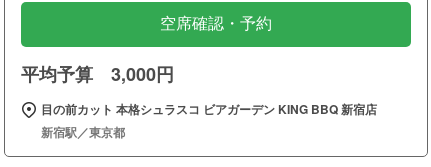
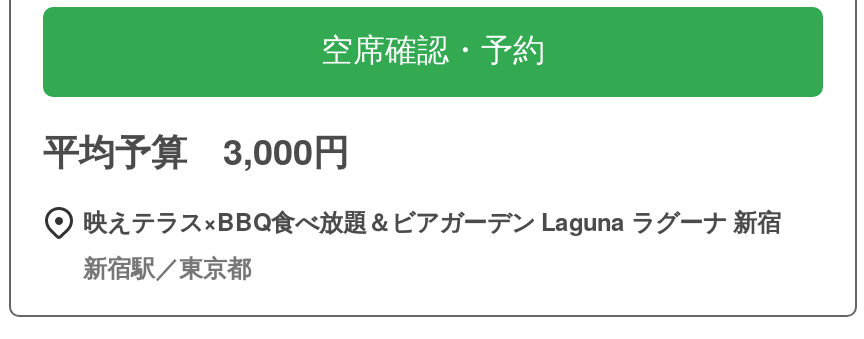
- 目の前カット 本格シュラスコ ビアガーデン KING BBQ 新宿店
+ 映えテラス×BBQ食べ放題＆ビアガーデン Laguna ラグーナ 新宿
